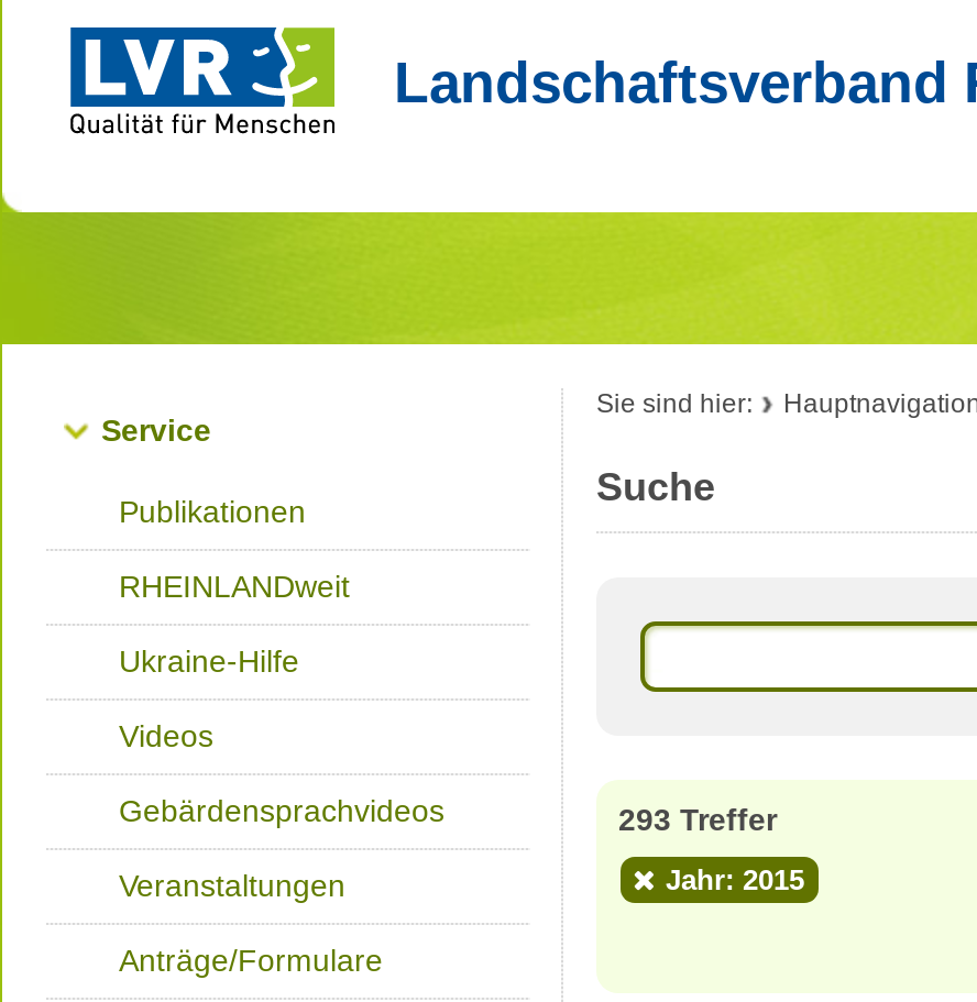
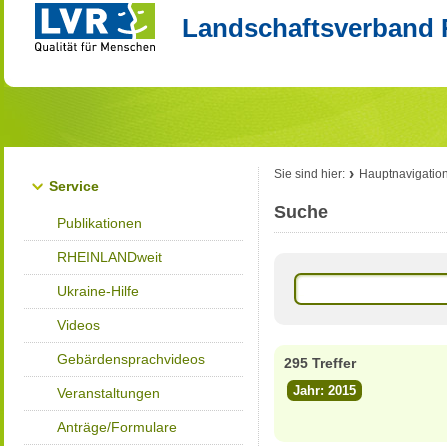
- 293 Treffer
+ 295 Treffer
